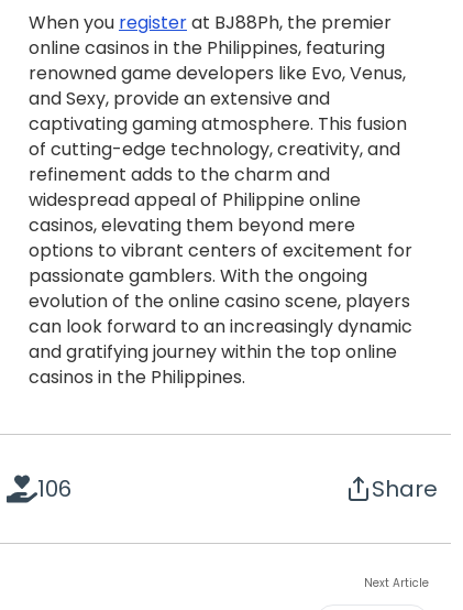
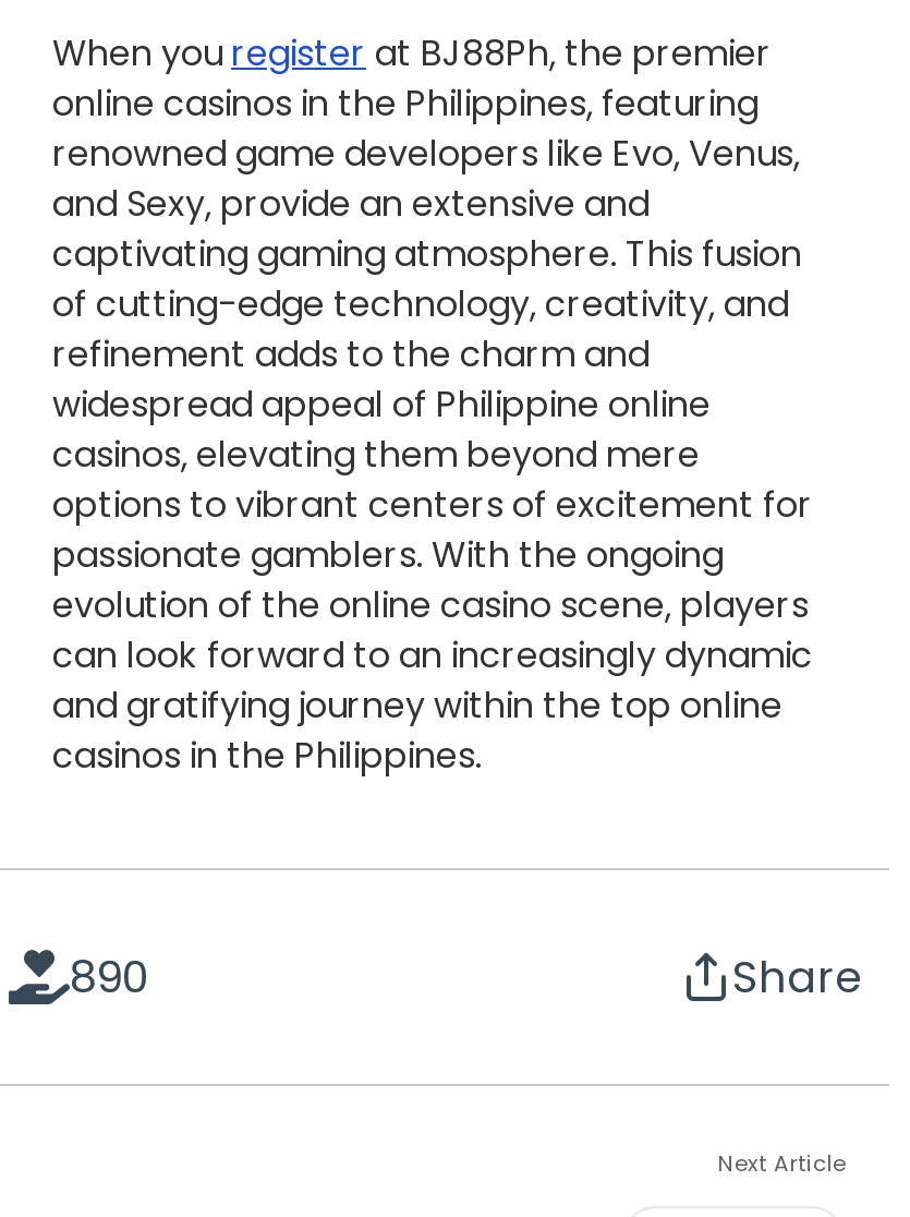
- 106
+ 890
